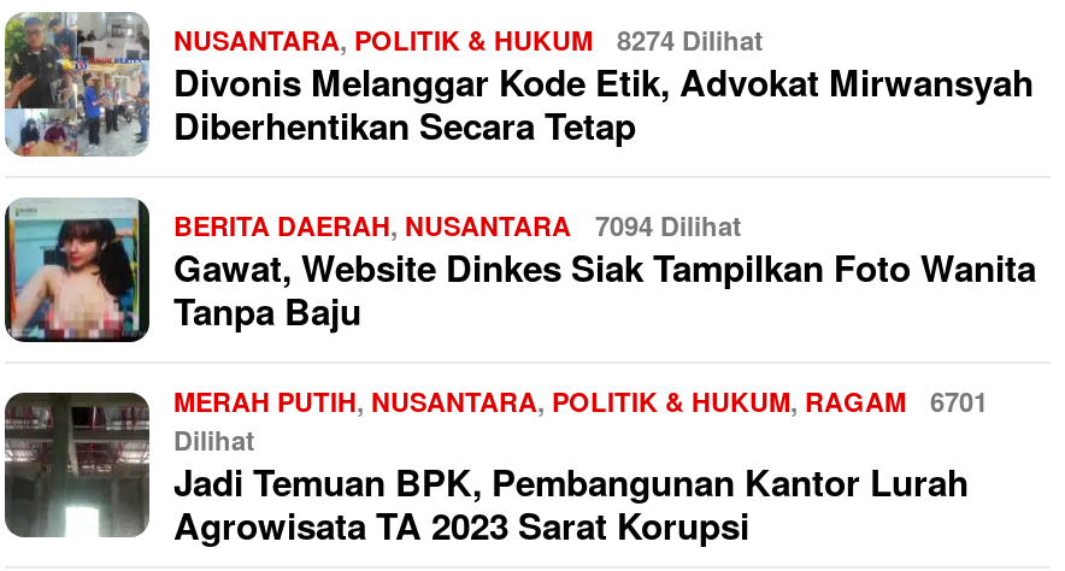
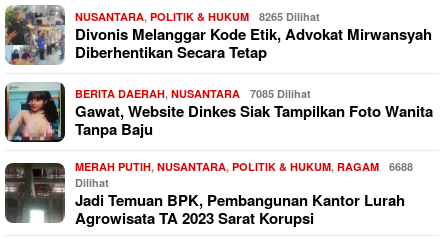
- NUSANTARA, POLITIK & HUKUM 8274 Dilihat
+ NUSANTARA, POLITIK & HUKUM 8265 Dilihat

- BERITA DAERAH, NUSANTARA 7094 Dilihat
+ BERITA DAERAH, NUSANTARA 7085 Dilihat

- MERAH PUTIH, NUSANTARA, POLITIK & HUKUM, RAGAM 6701
+ MERAH PUTIH, NUSANTARA, POLITIK & HUKUM, RAGAM 6688
